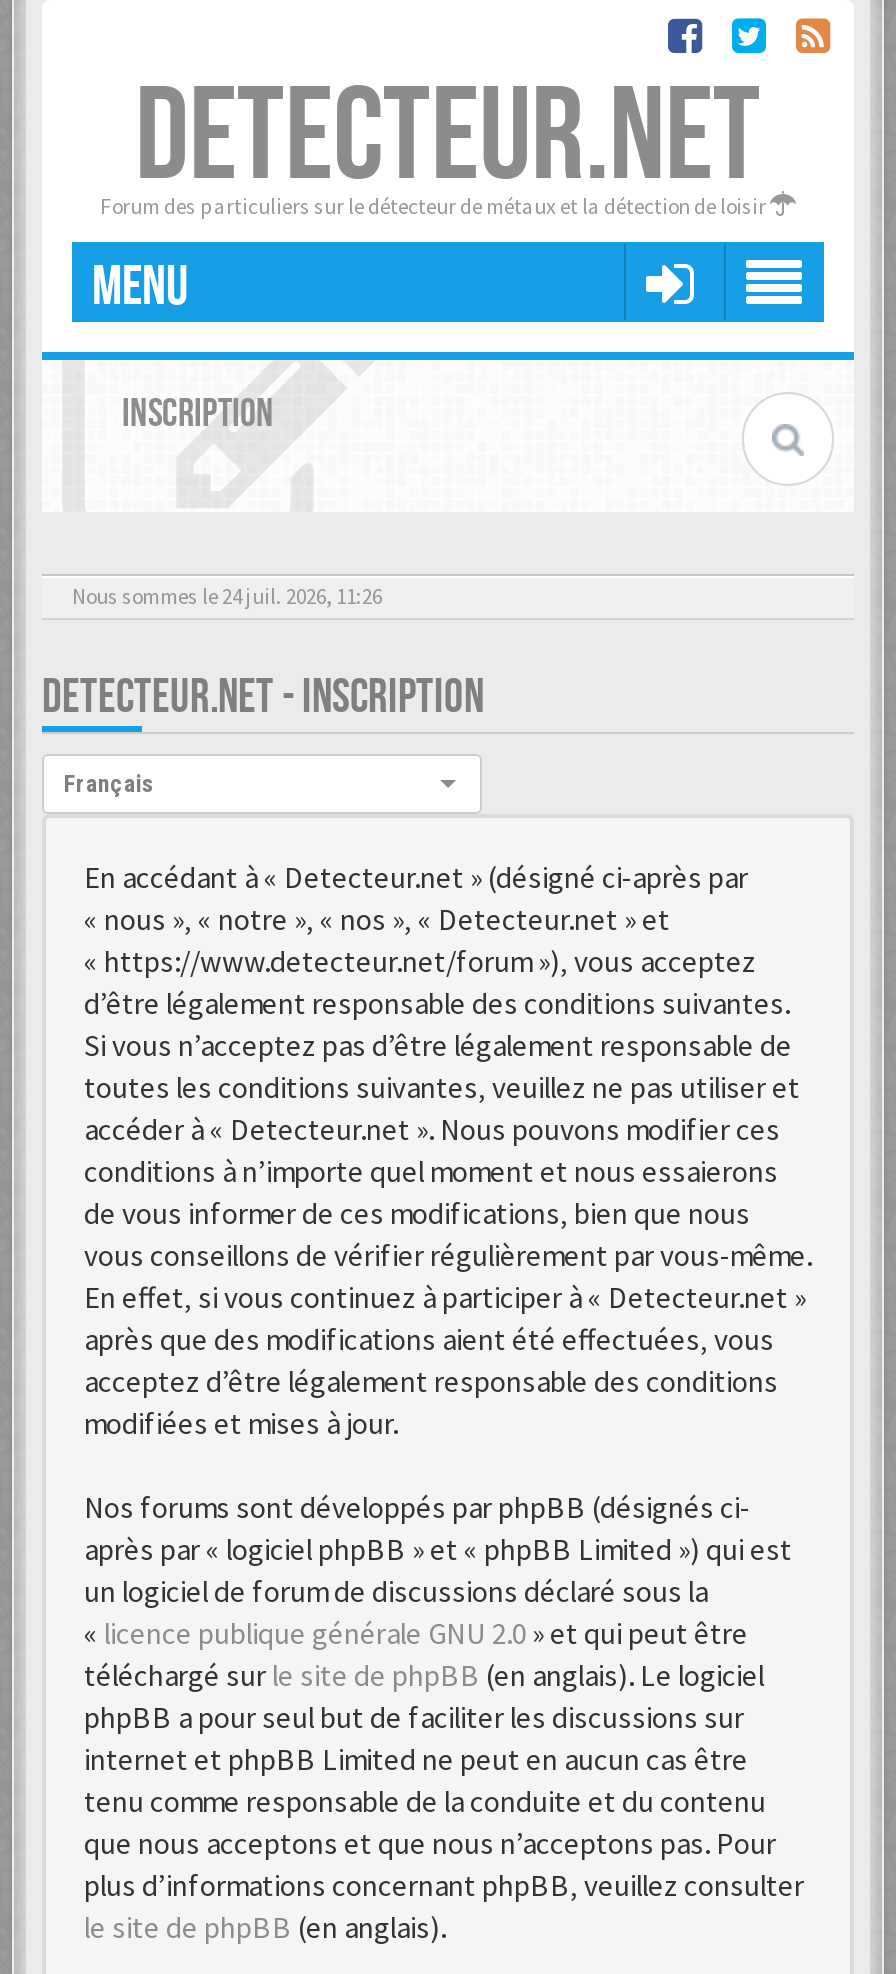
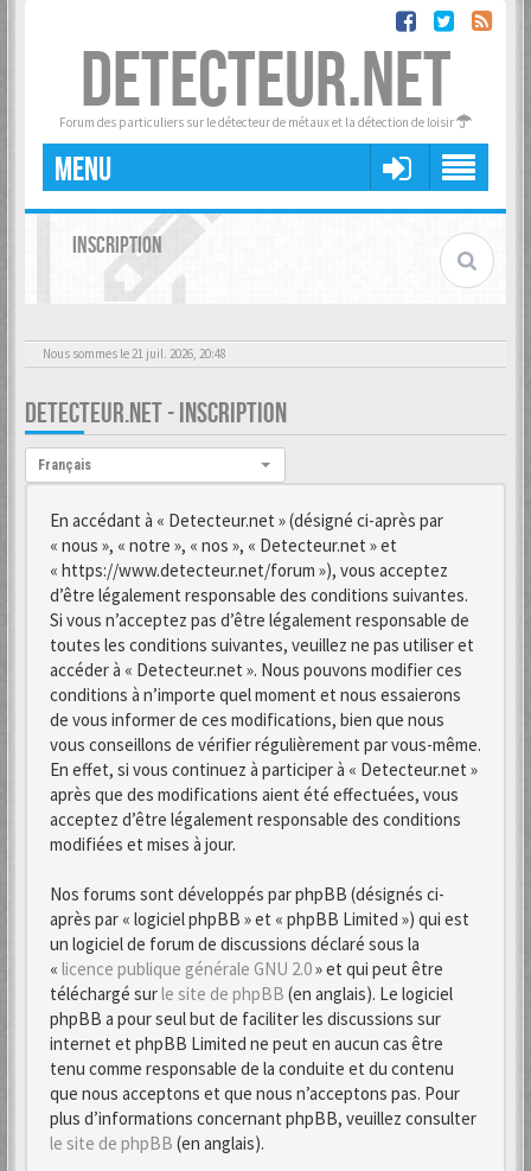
- Nous sommes le 24 juil. 2026, 11:26
+ Nous sommes le 21 juil. 2026, 20:48
